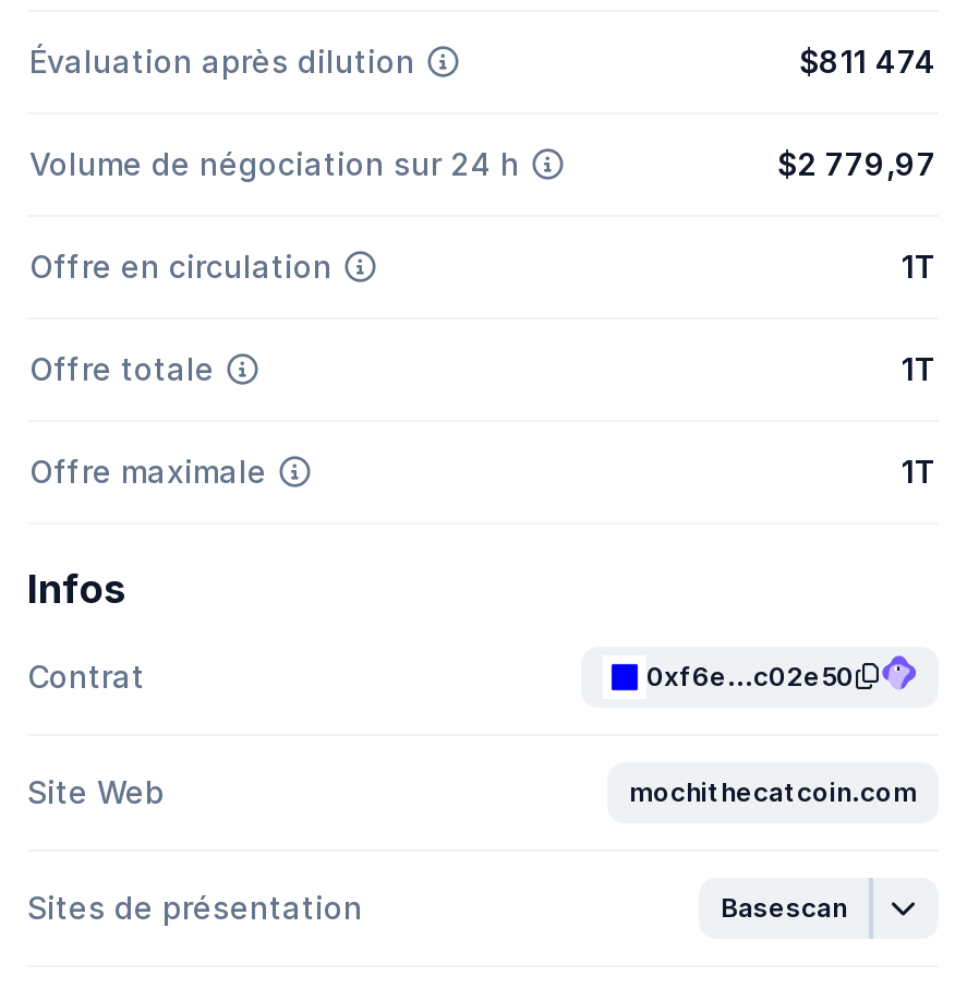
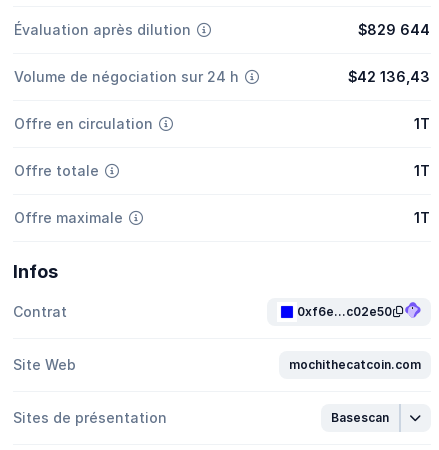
- $811 474
+ $829 644

- $2 779,97
+ $42 136,43
